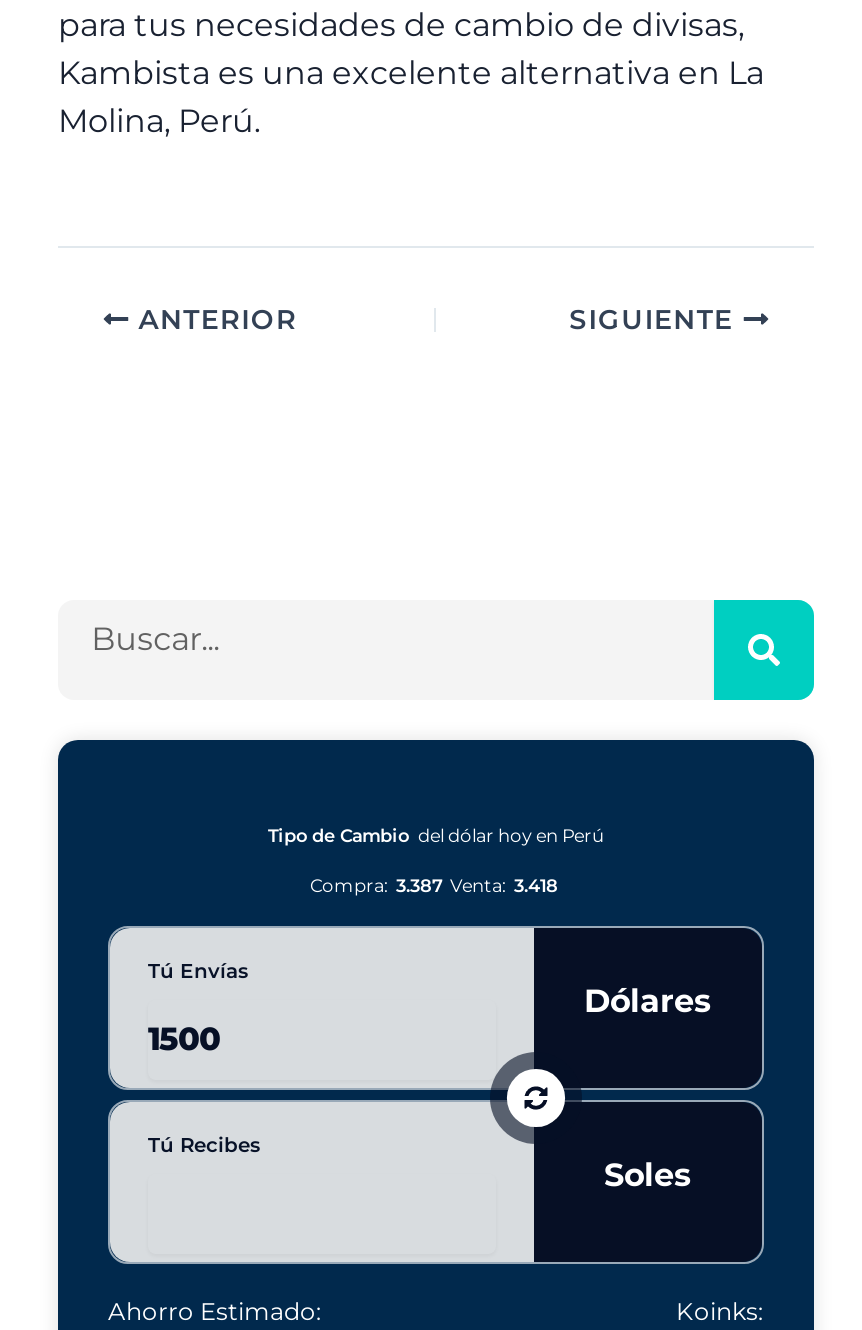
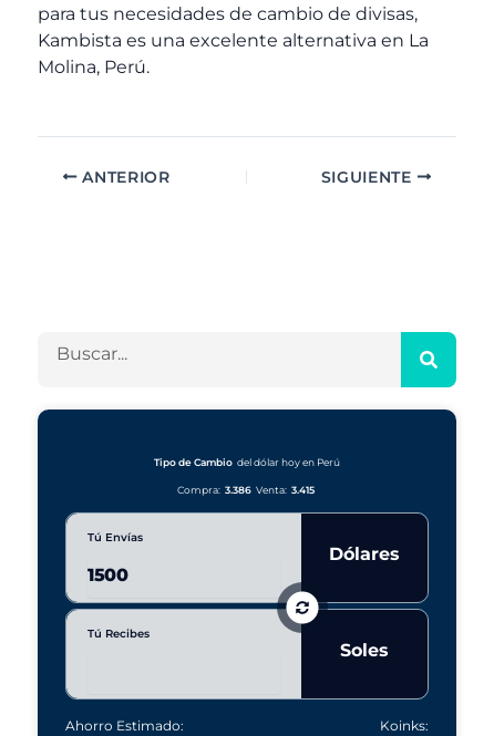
- Compra: 3.387 Venta: 3.418
+ Compra: 3.386 Venta: 3.415
